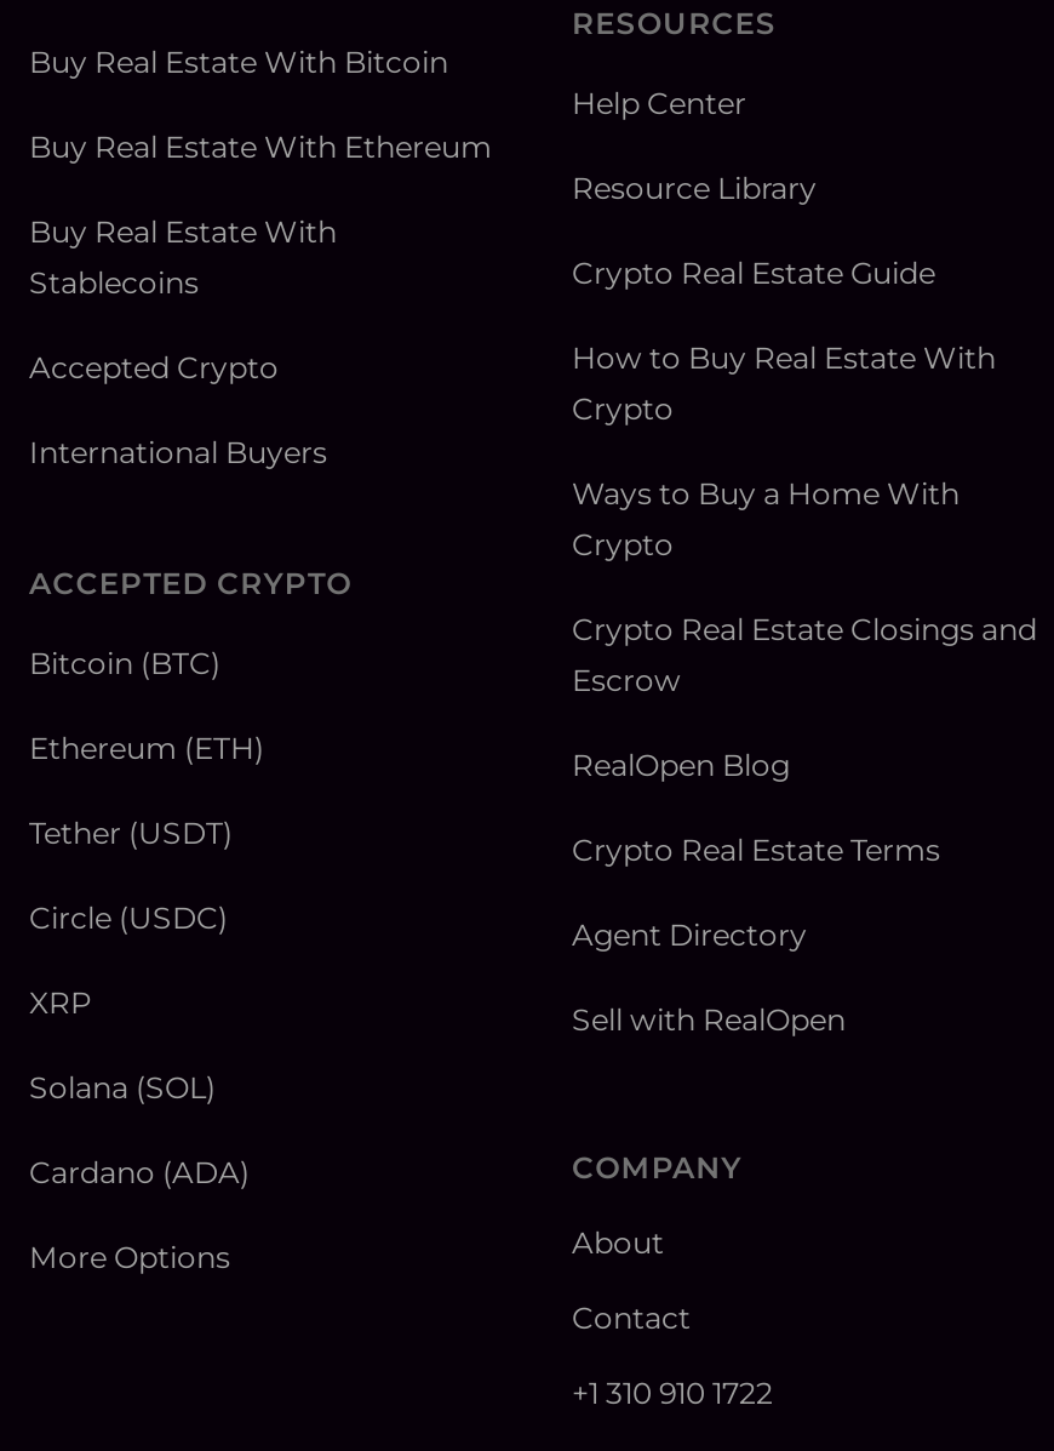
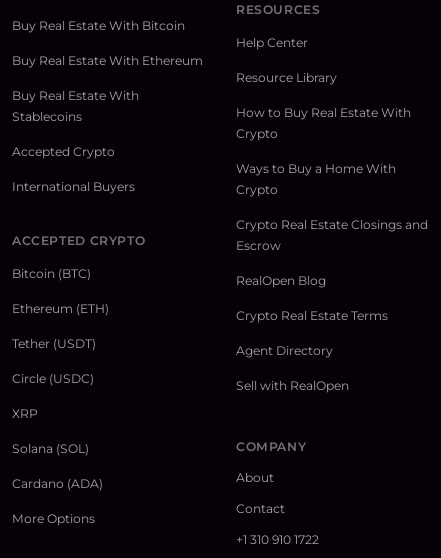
- Crypto Real Estate Guide
